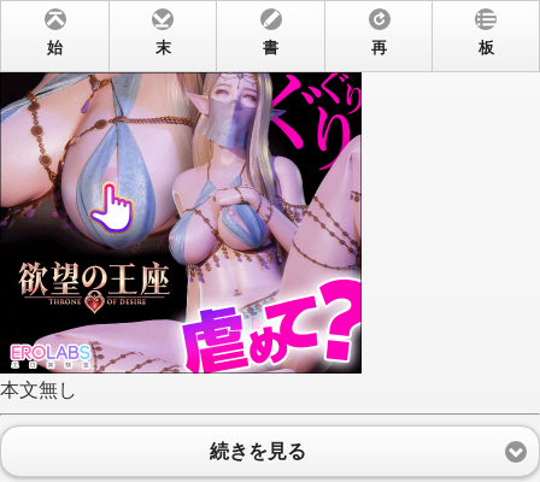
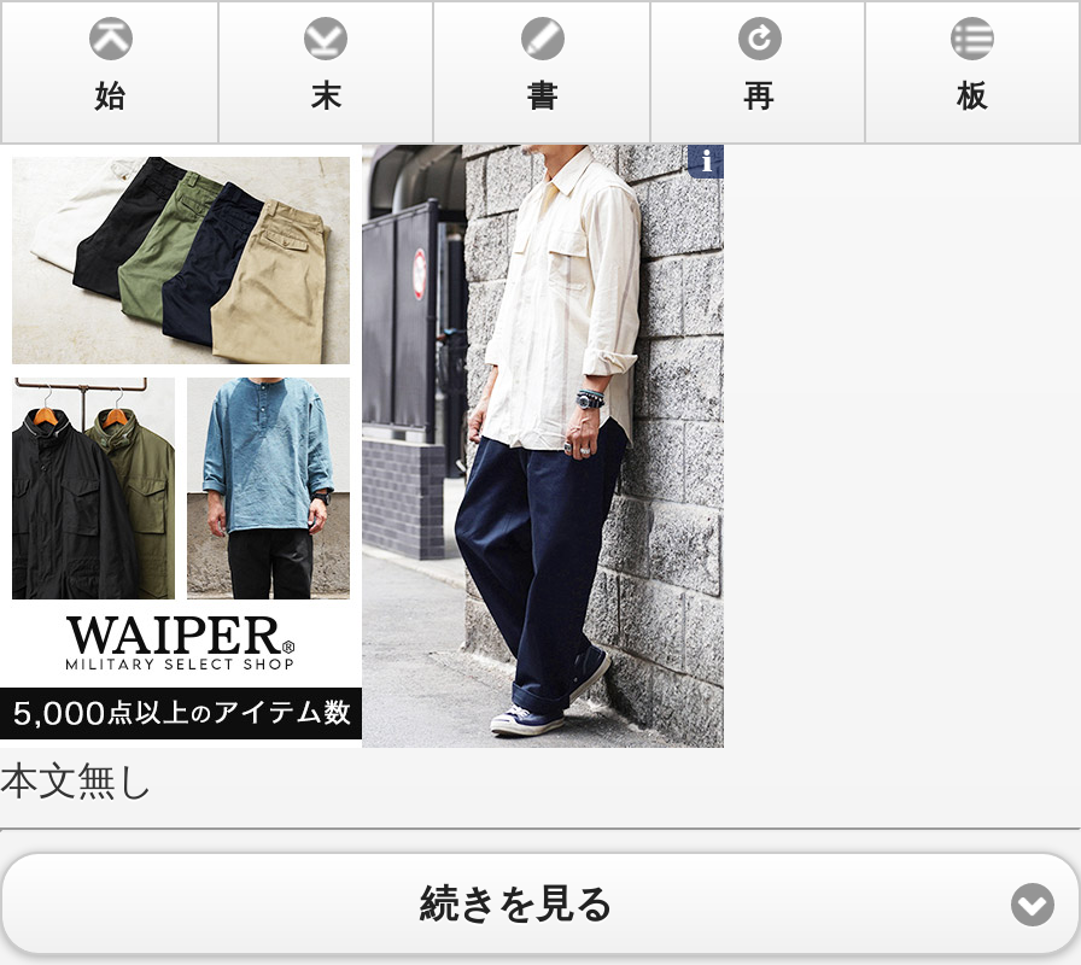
- [image]
+ [image]
